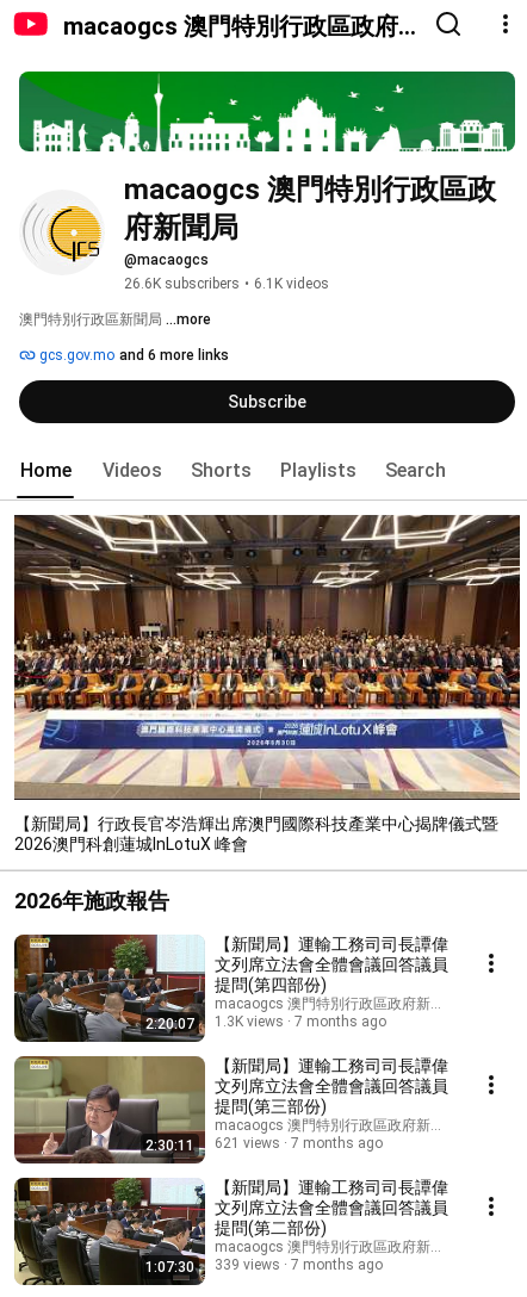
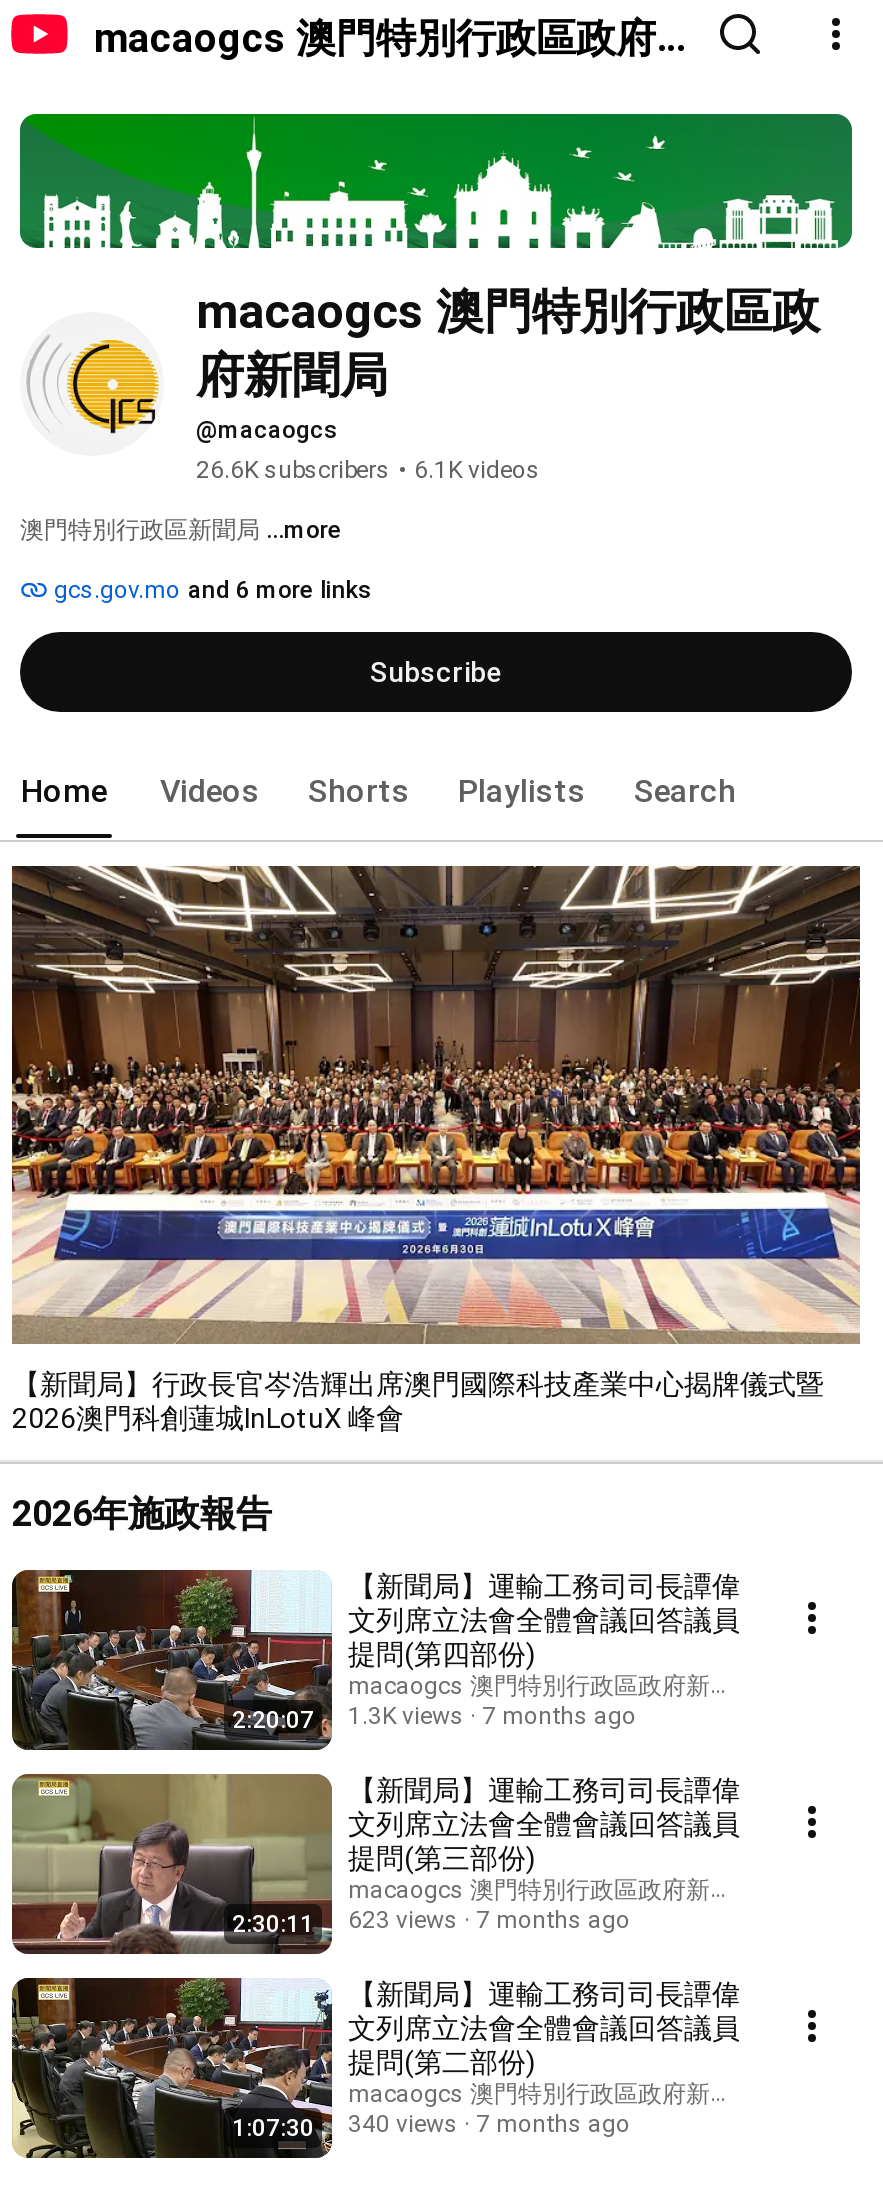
- 2:30:11 621 views 7 months ago
+ 2:30:11 623 views 7 months ago

- 1:07:30 339 views 7 months ago
+ 1:07:30 340 views 7 months ago
